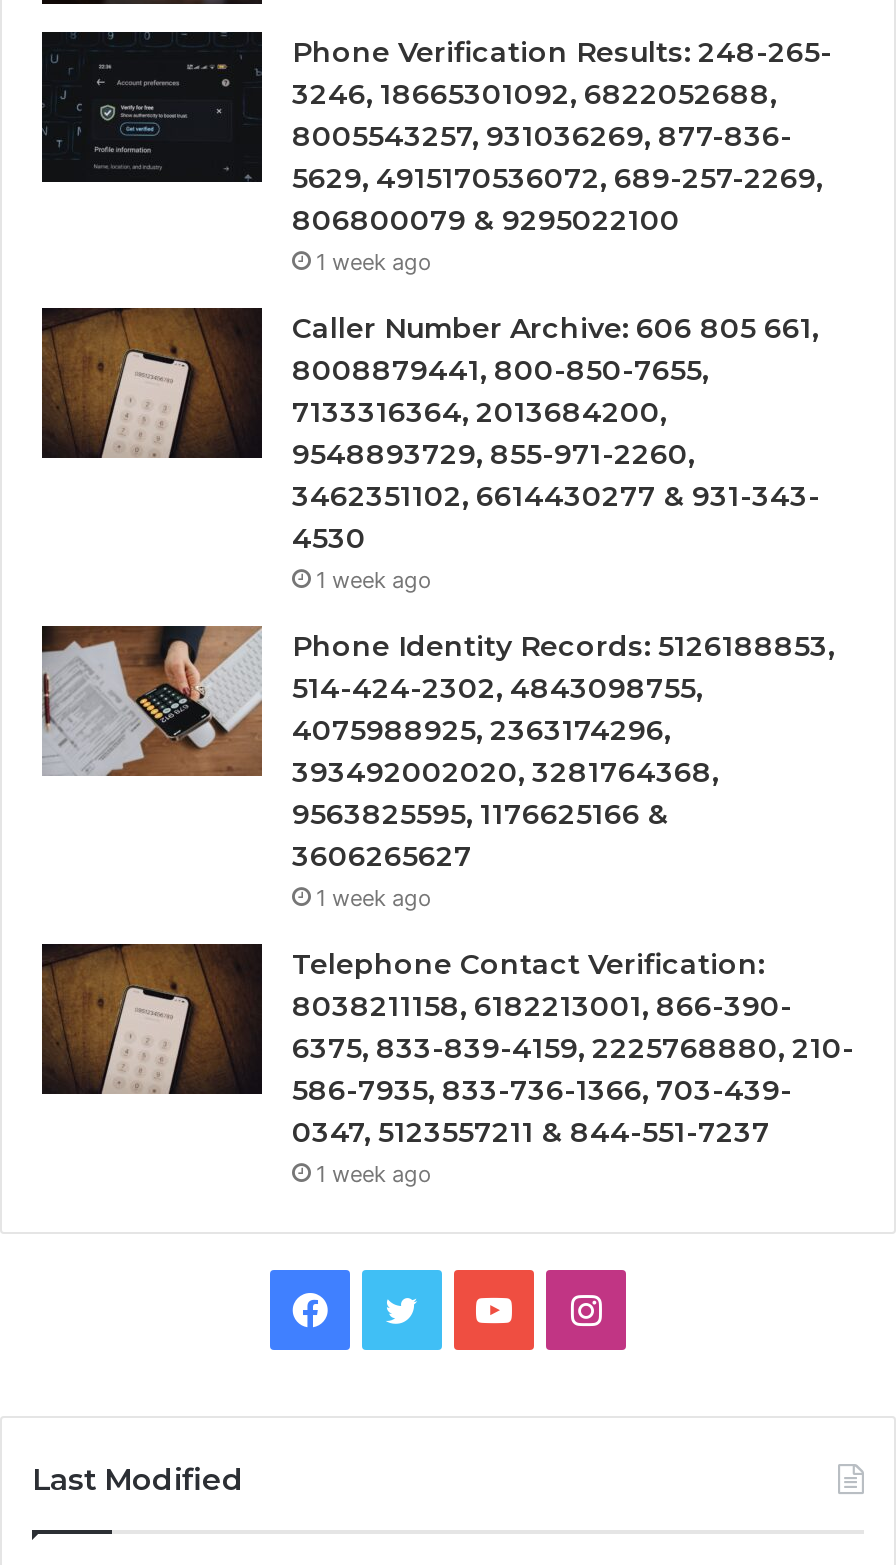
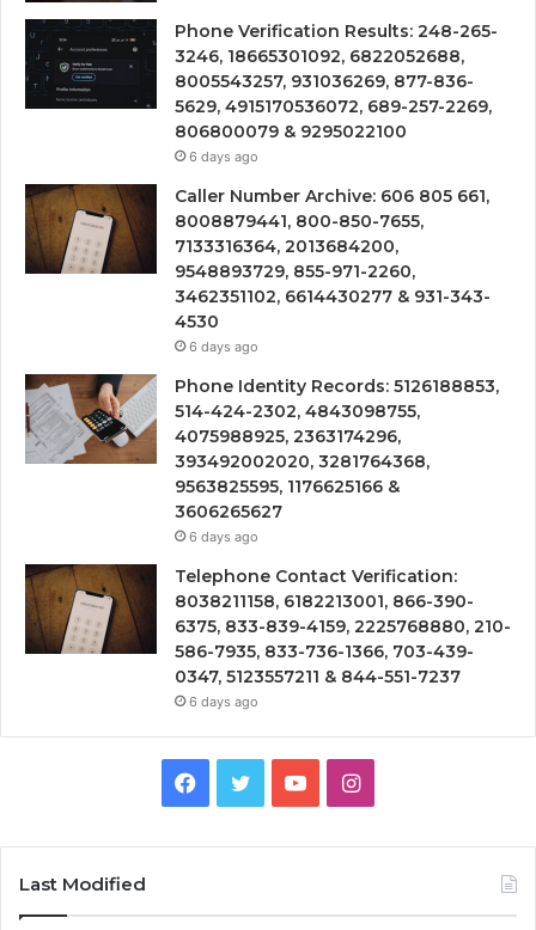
- 1 week ago
+ 6 days ago

- 1 week ago
+ 6 days ago

- 1 week ago
+ 6 days ago

- 1 week ago
+ 6 days ago
